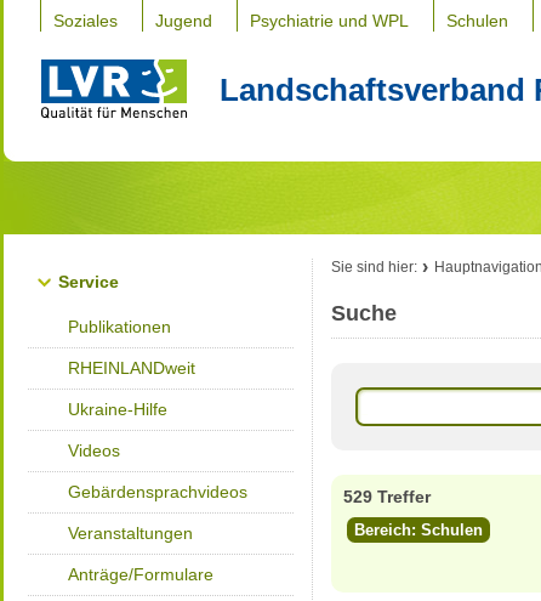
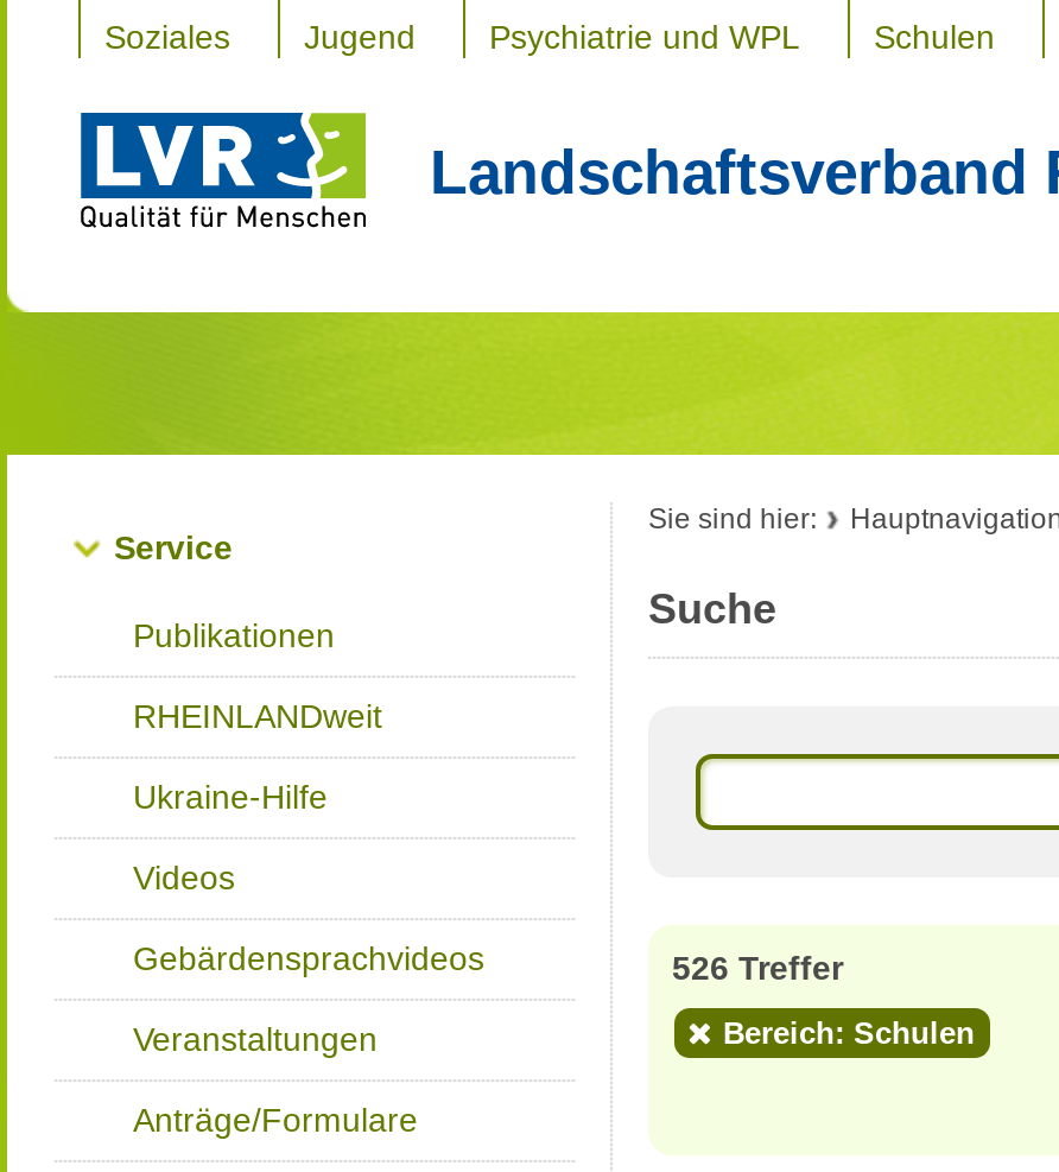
- 529 Treffer
+ 526 Treffer
